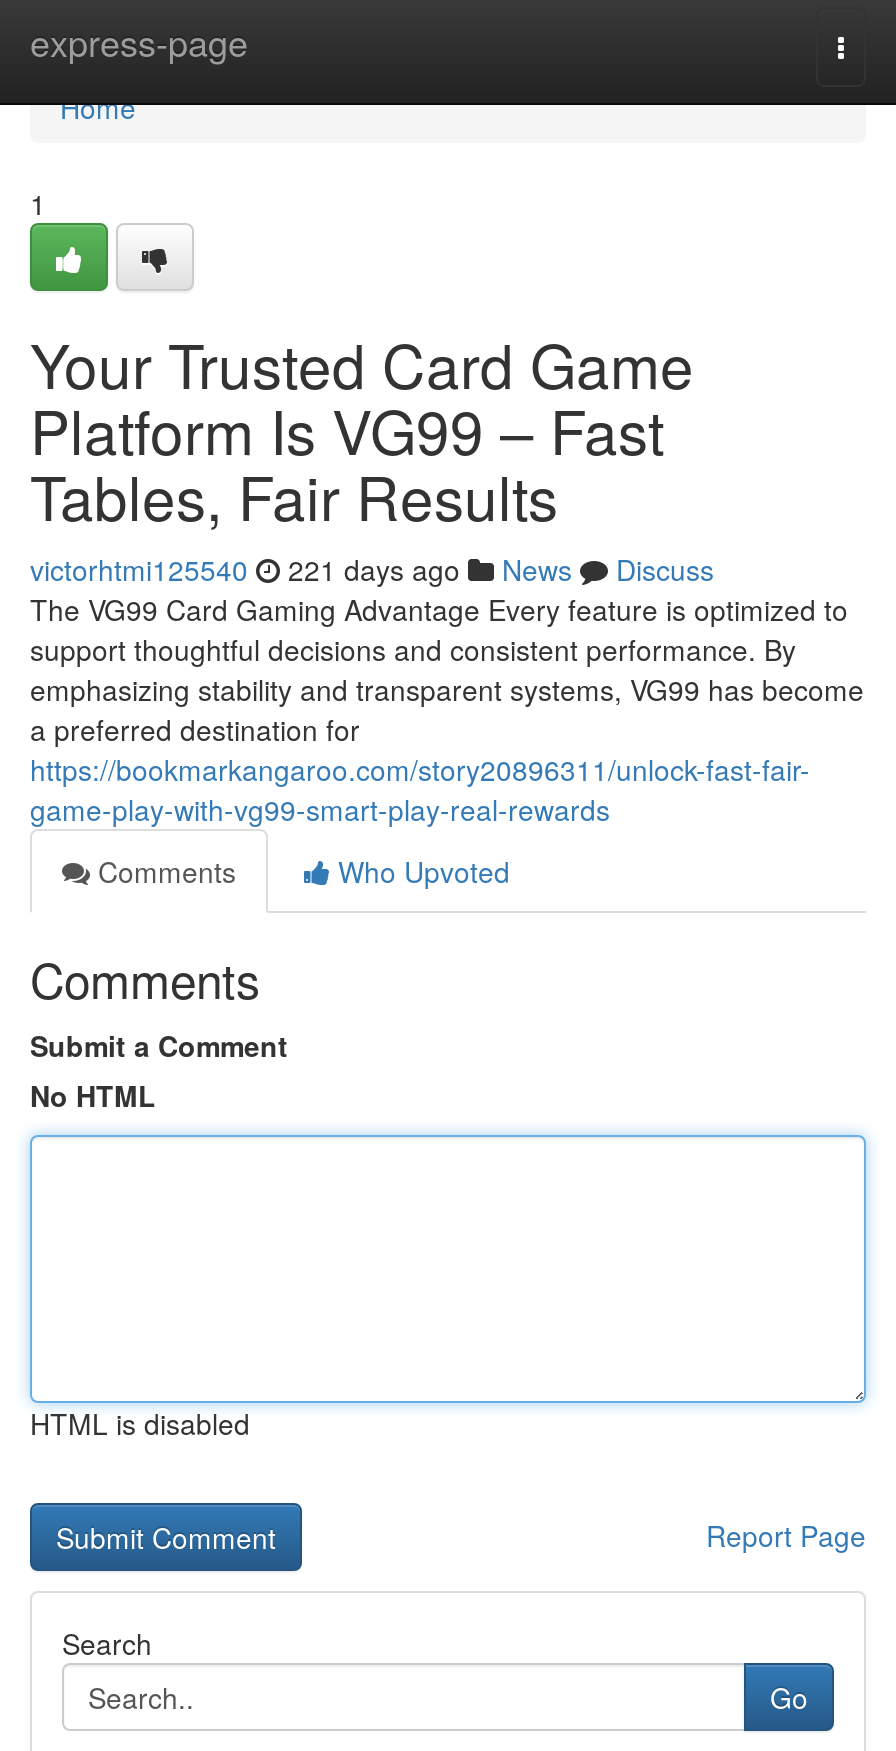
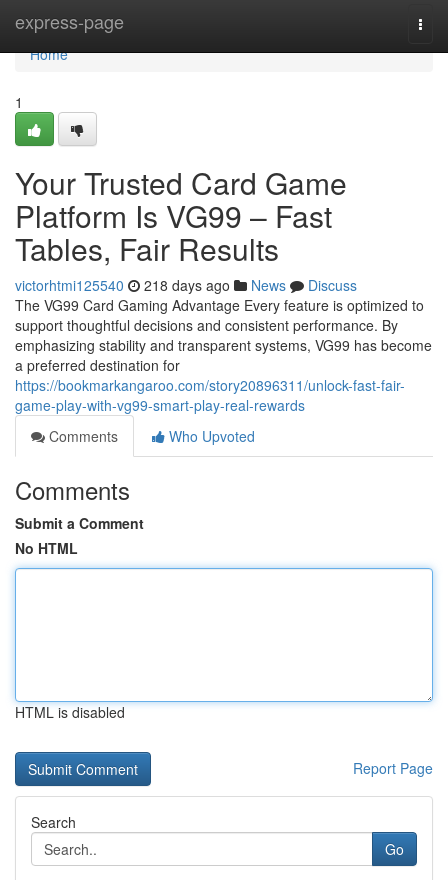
- victorhtmi125540 221 days ago News Discuss
+ victorhtmi125540 218 days ago News Discuss
